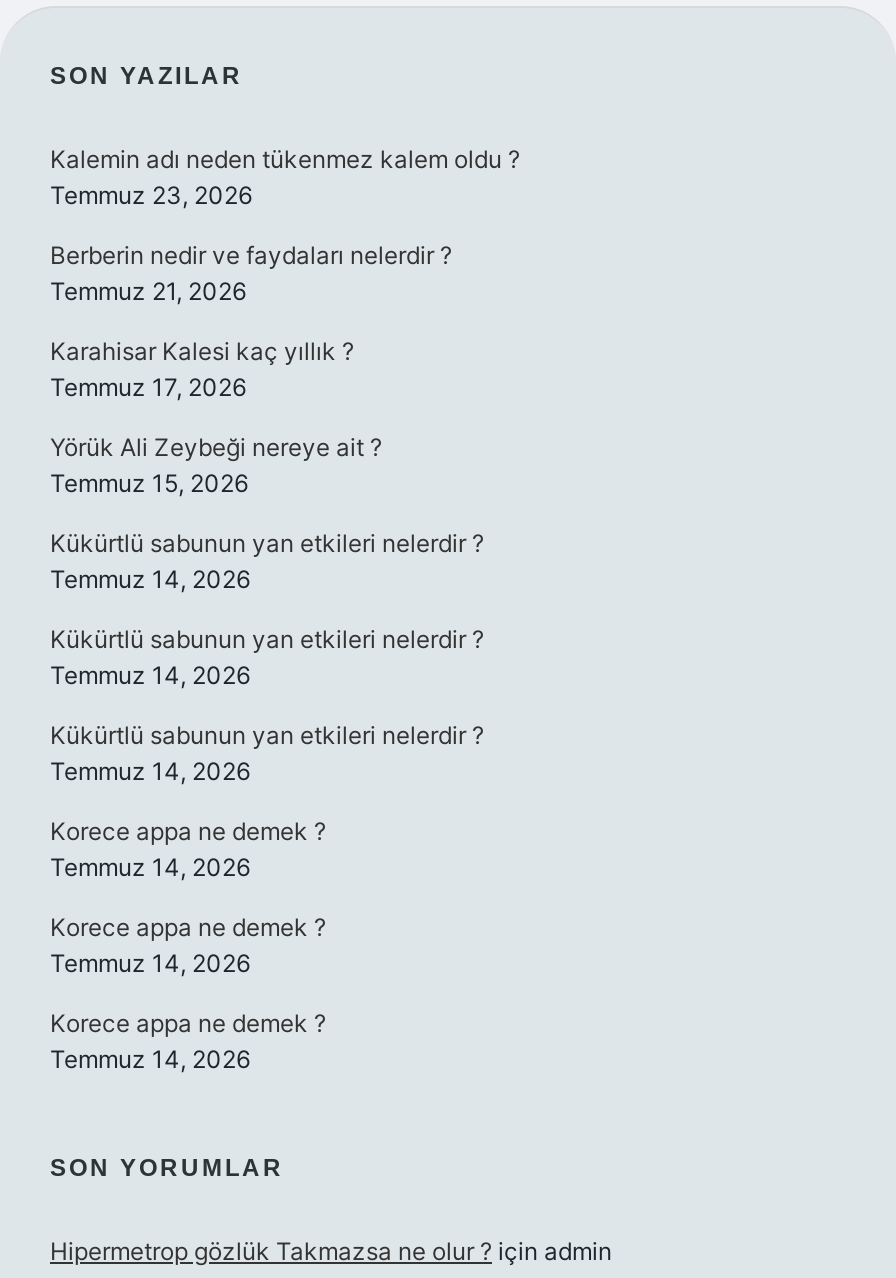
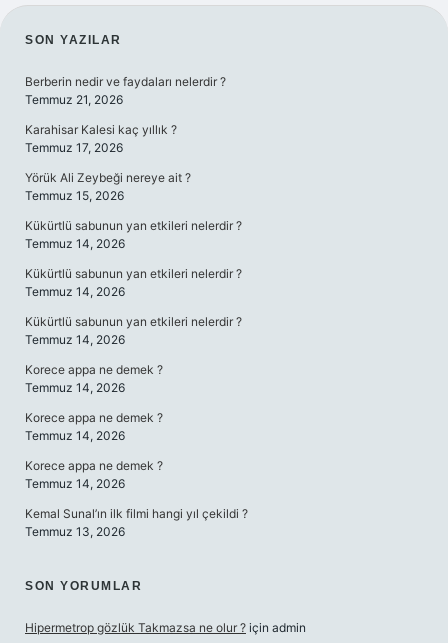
- Kalemin adı neden tükenmez kalem oldu ?
- Temmuz 23, 2026

moved up: Berberin nedir ve faydaları nelerdir ? | Temmuz 21, 2026 | Karahisar Kalesi kaç yıllık ? | ... | Korece appa ne demek ? | Temmuz 14, 2026

+ Kemal Sunal’ın ilk filmi hangi yıl çekildi ?
+ Temmuz 13, 2026
